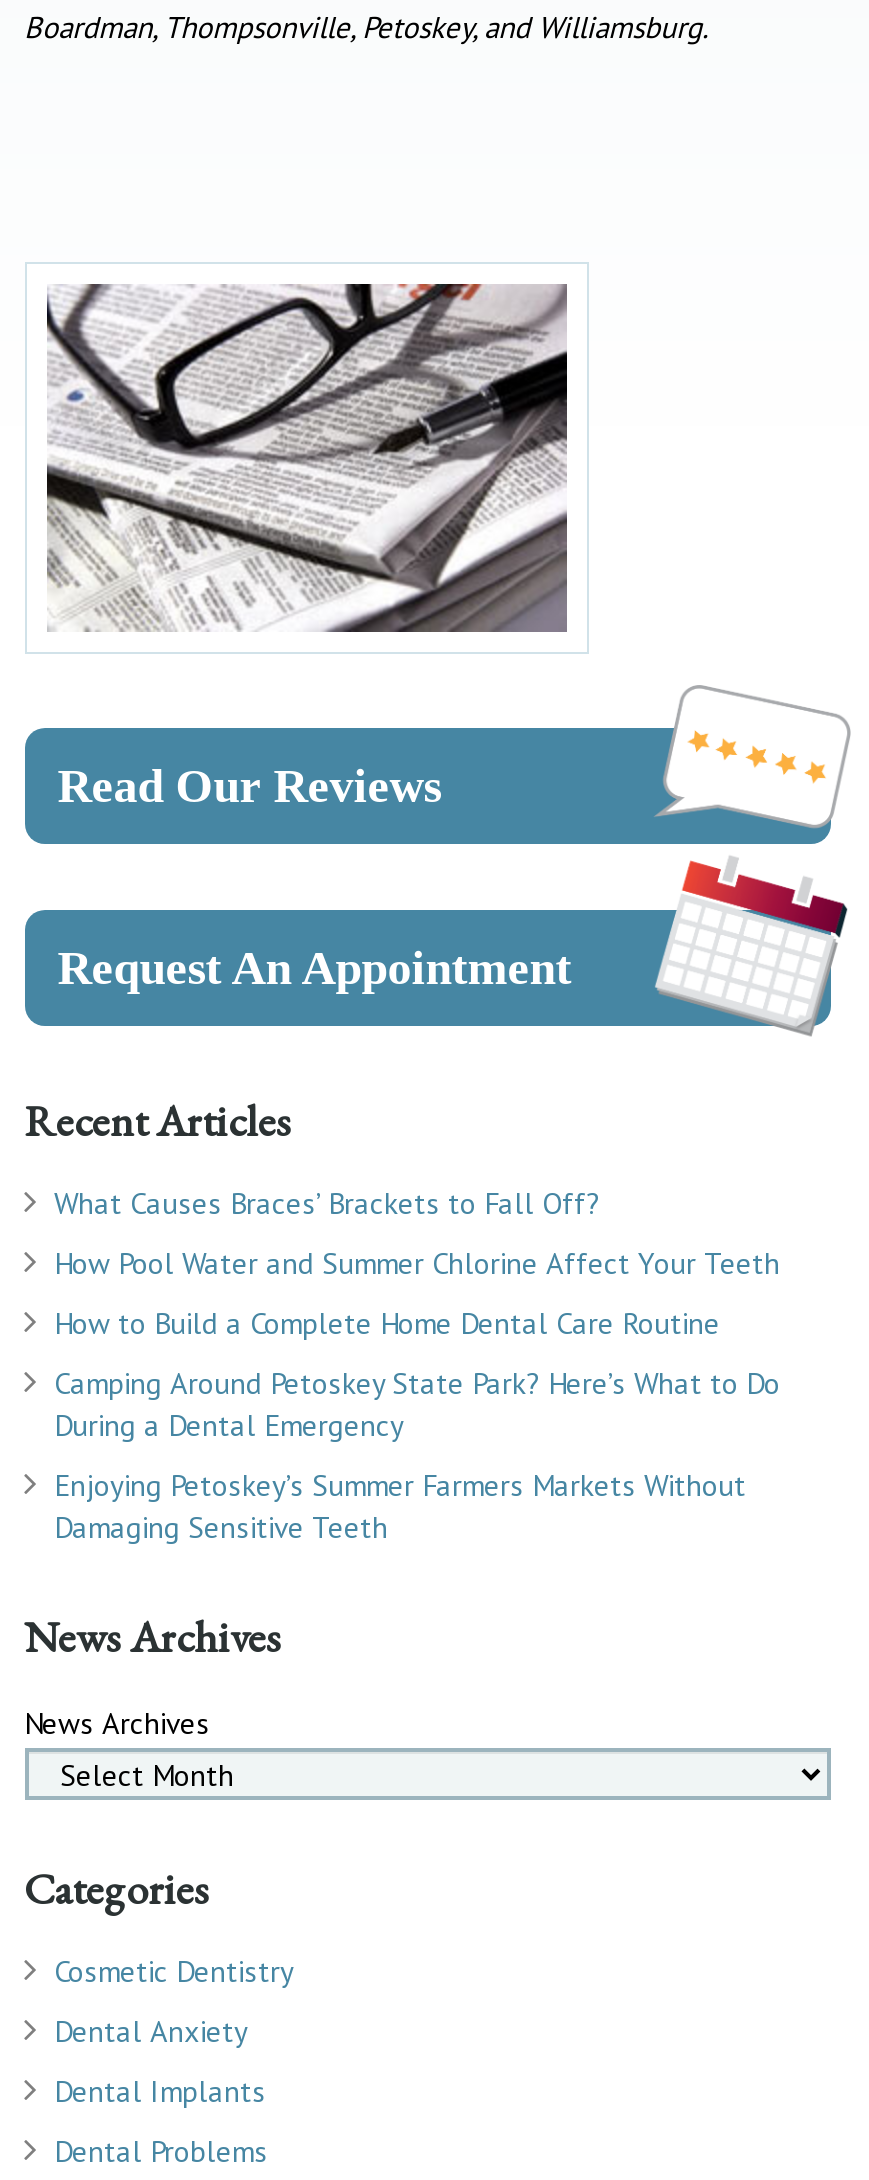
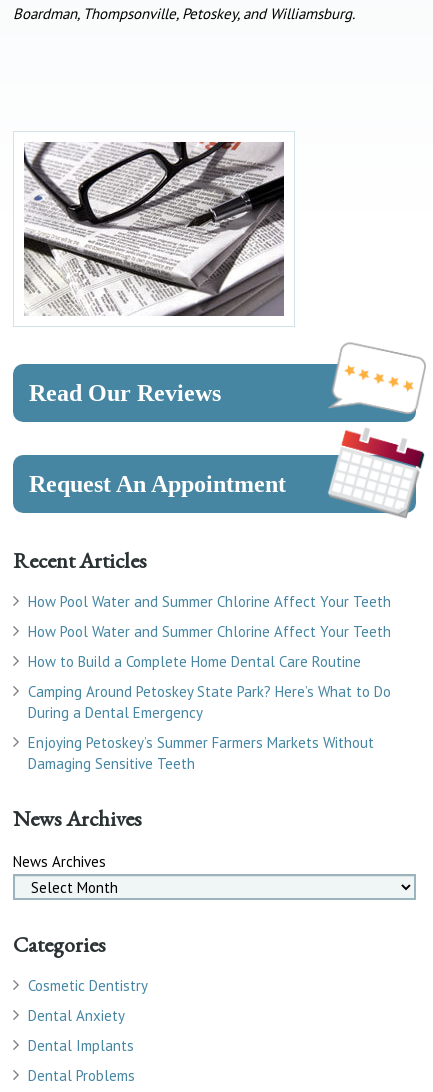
- What Causes Braces’ Brackets to Fall Off?
+ How Pool Water and Summer Chlorine Affect Your Teeth
